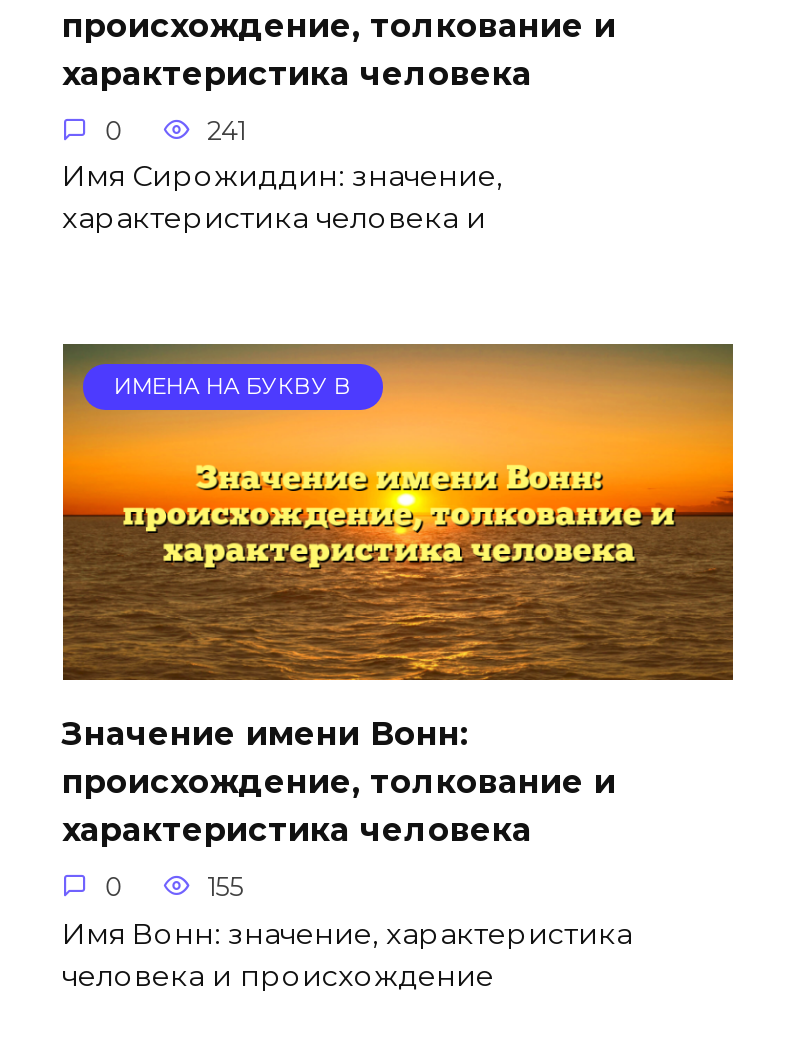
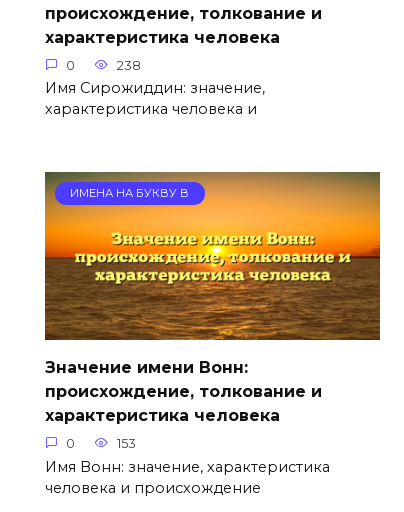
- 241
+ 238

- 155
+ 153
